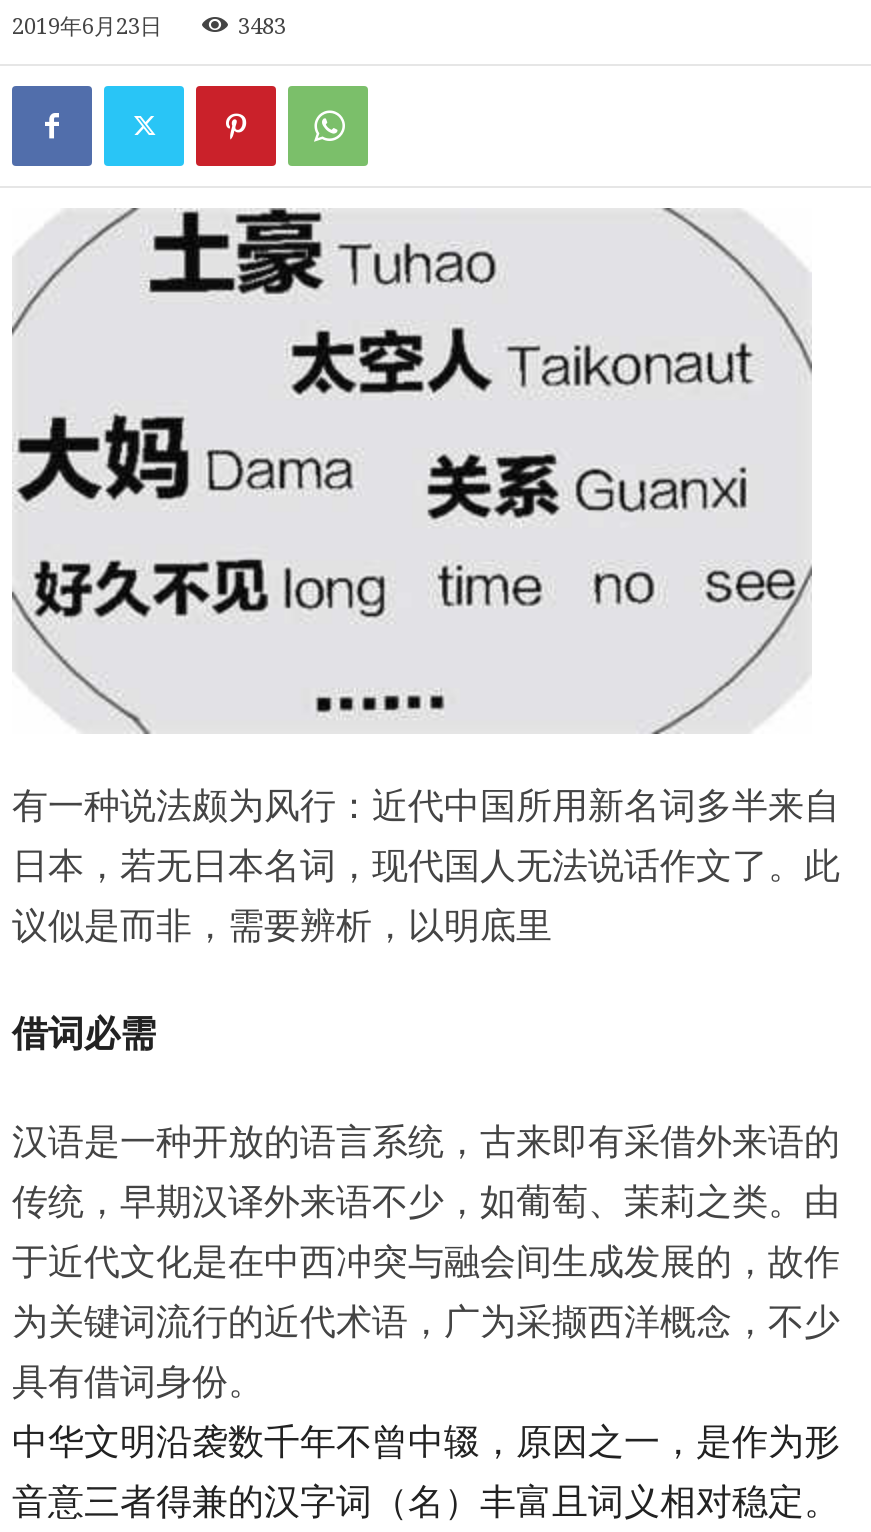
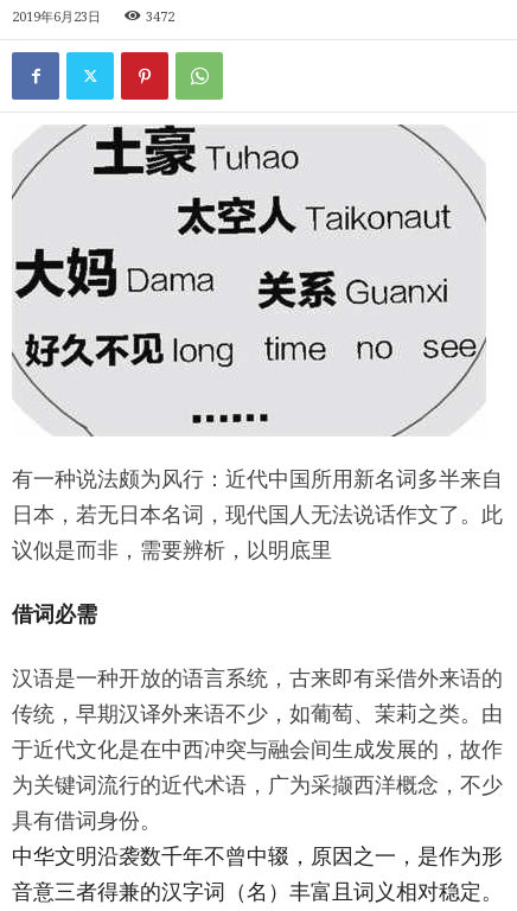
- 3483
+ 3472
